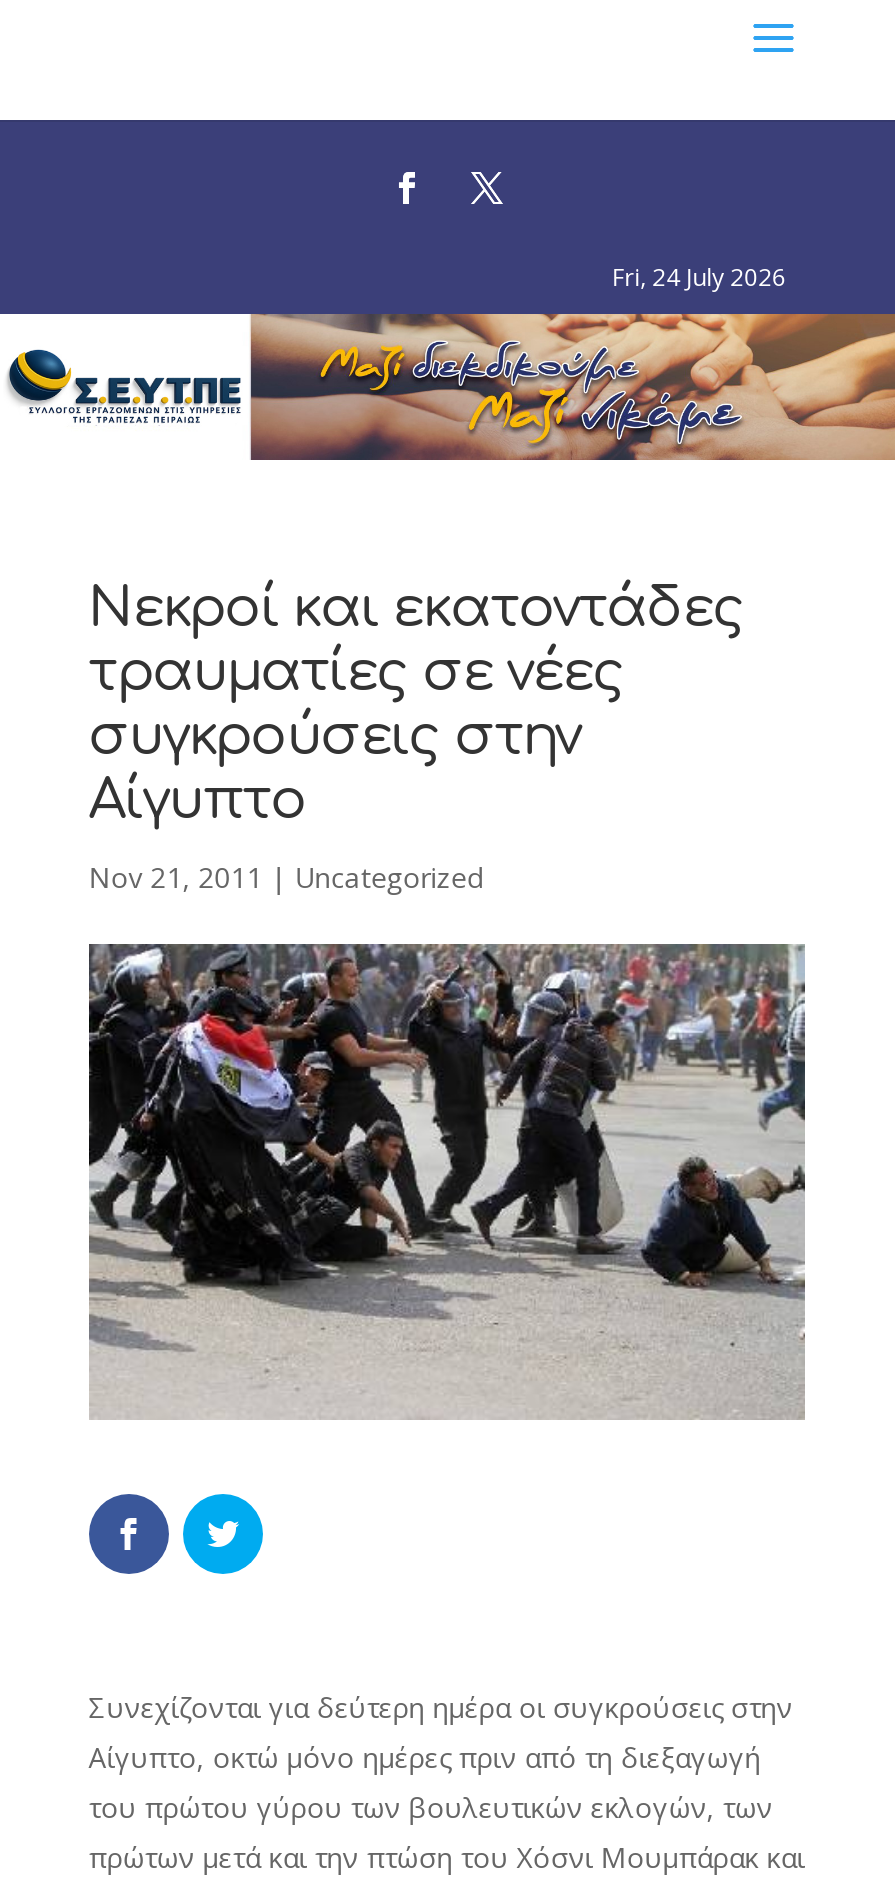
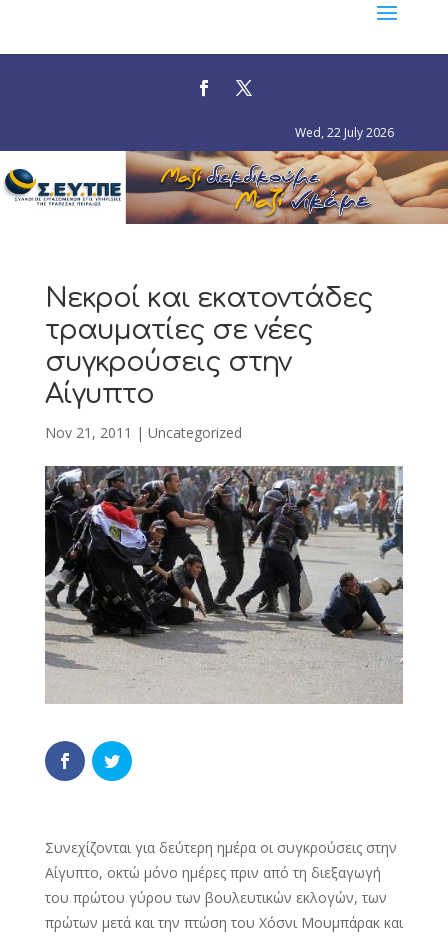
- Fri, 24 July 2026
+ Wed, 22 July 2026
